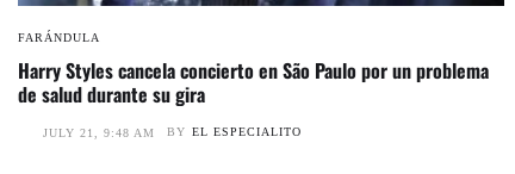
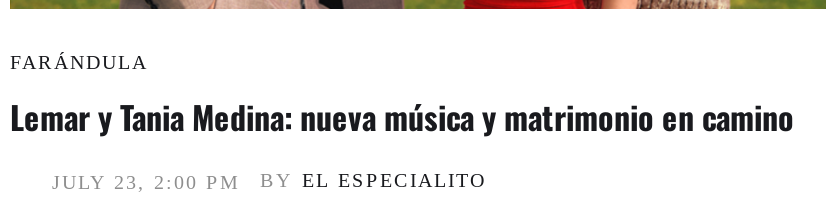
- Harry Styles cancela concierto en São Paulo por un problema
- de salud durante su gira
+ Lemar y Tania Medina: nueva música y matrimonio en camino

- JULY 21, 9:48 AM BY EL ESPECIALITO
+ JULY 23, 2:00 PM BY EL ESPECIALITO
